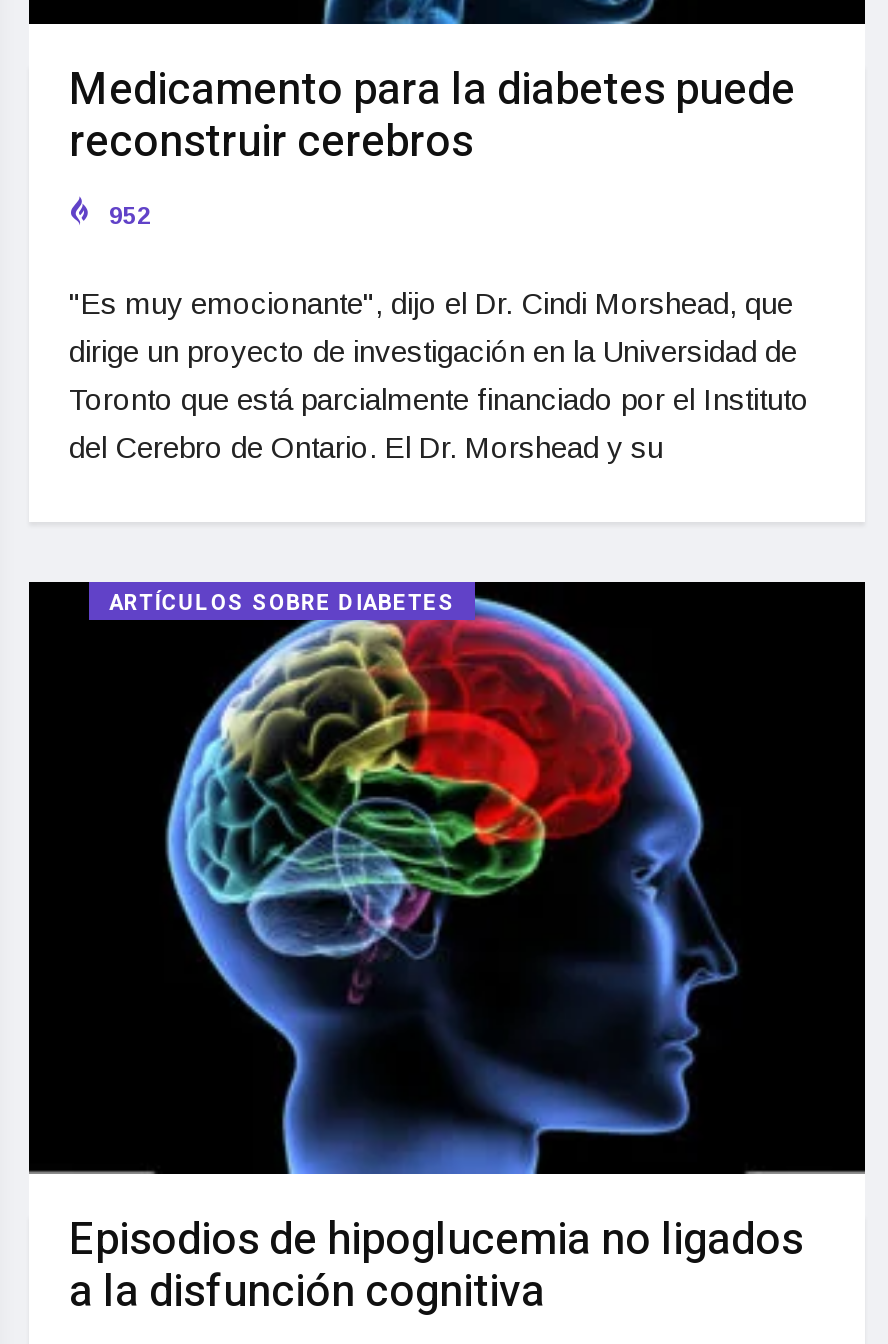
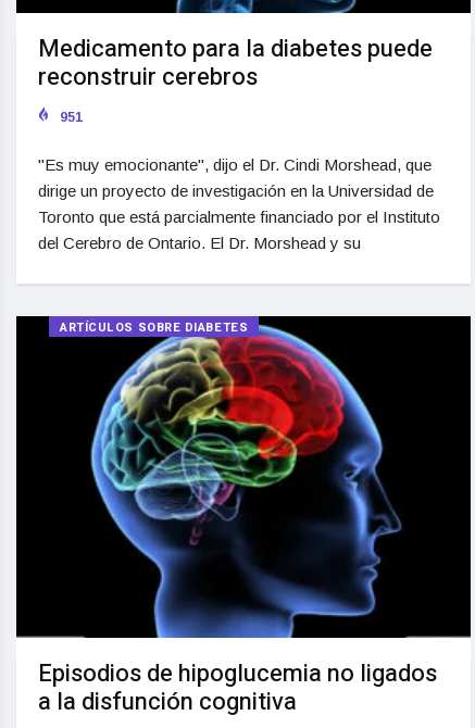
- 952
+ 951
